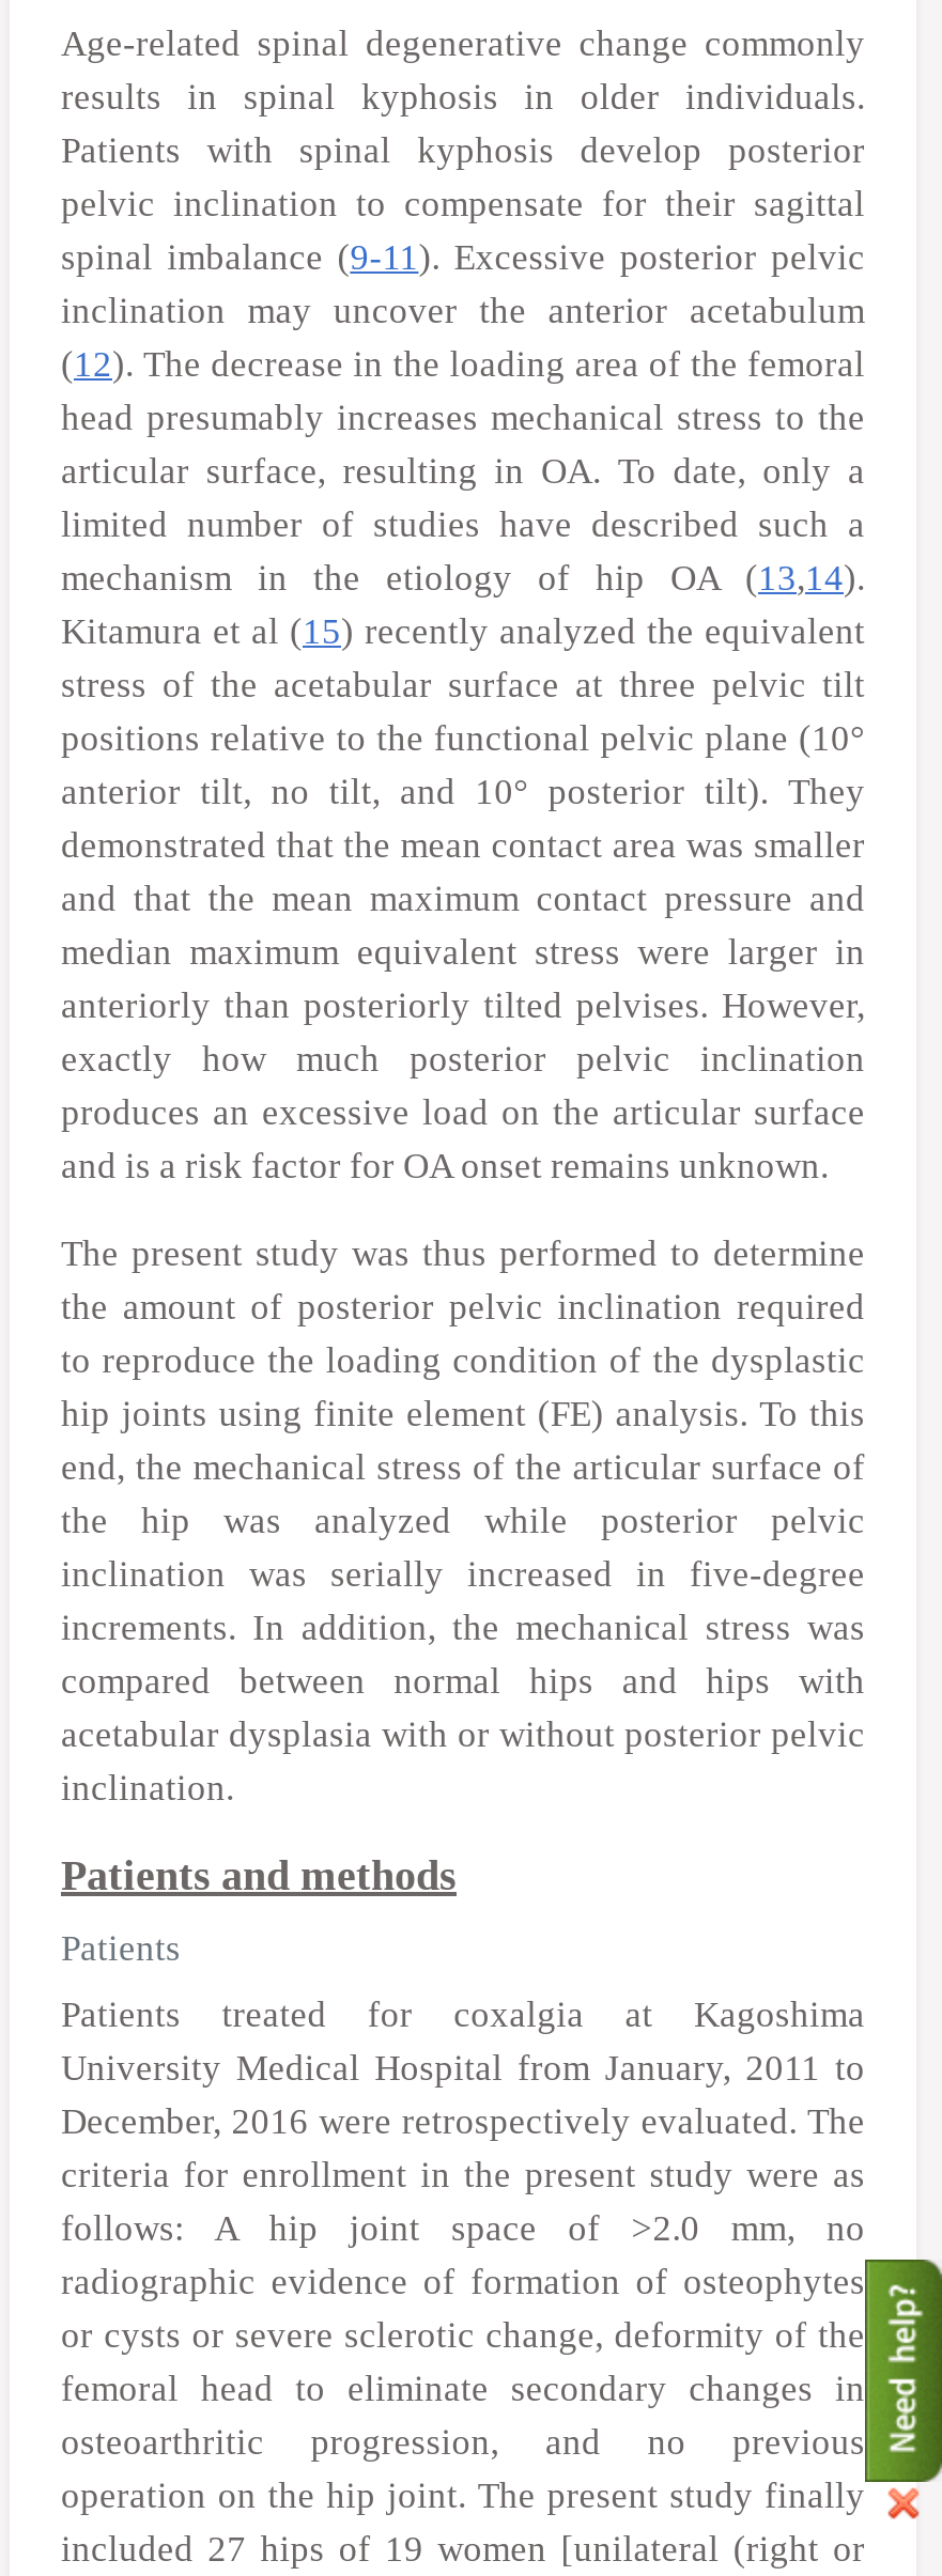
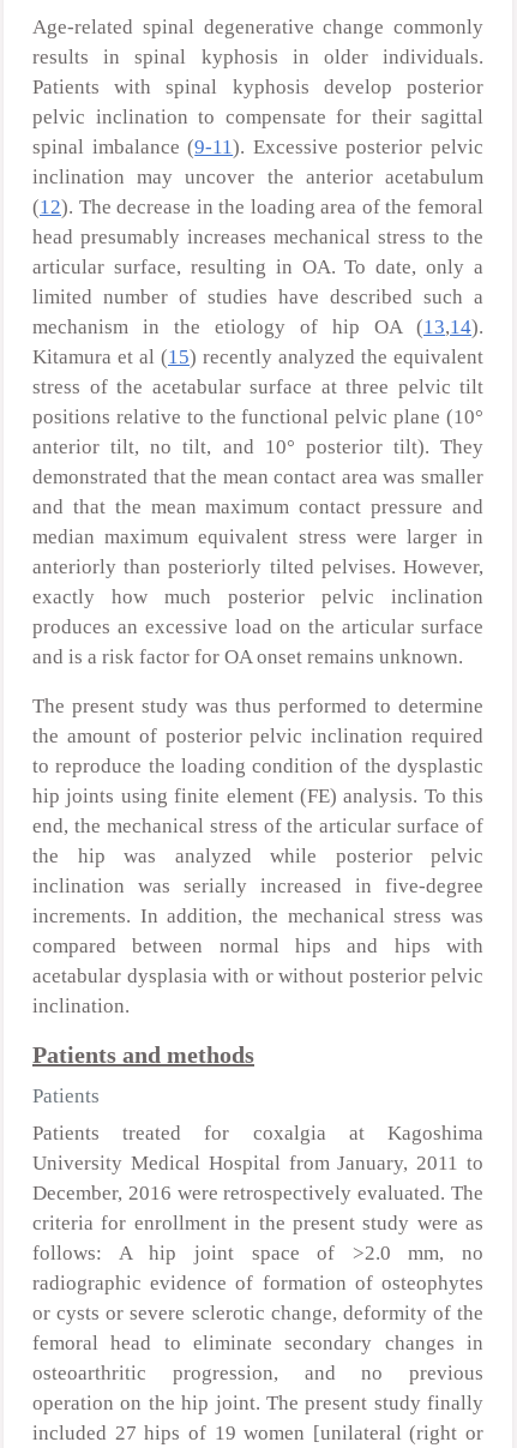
- [image]
